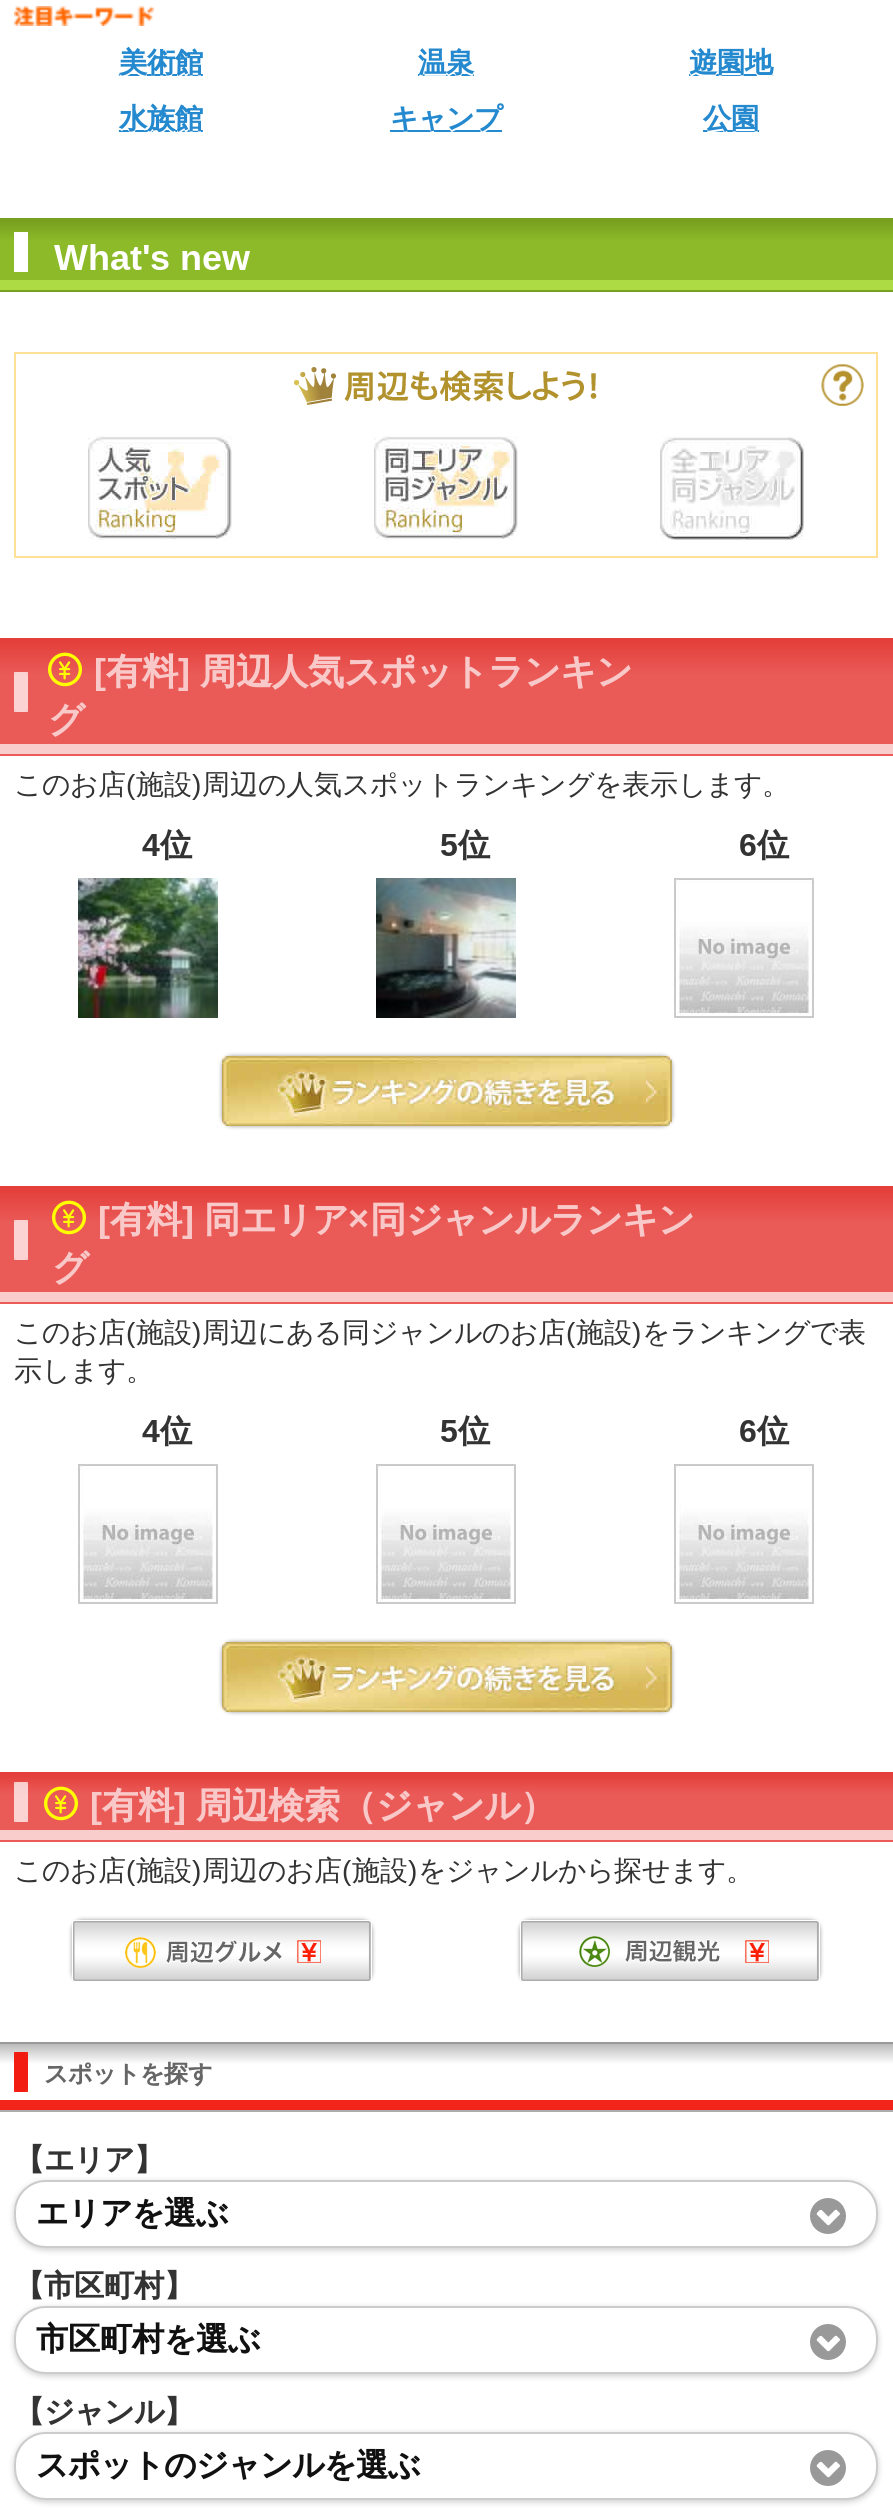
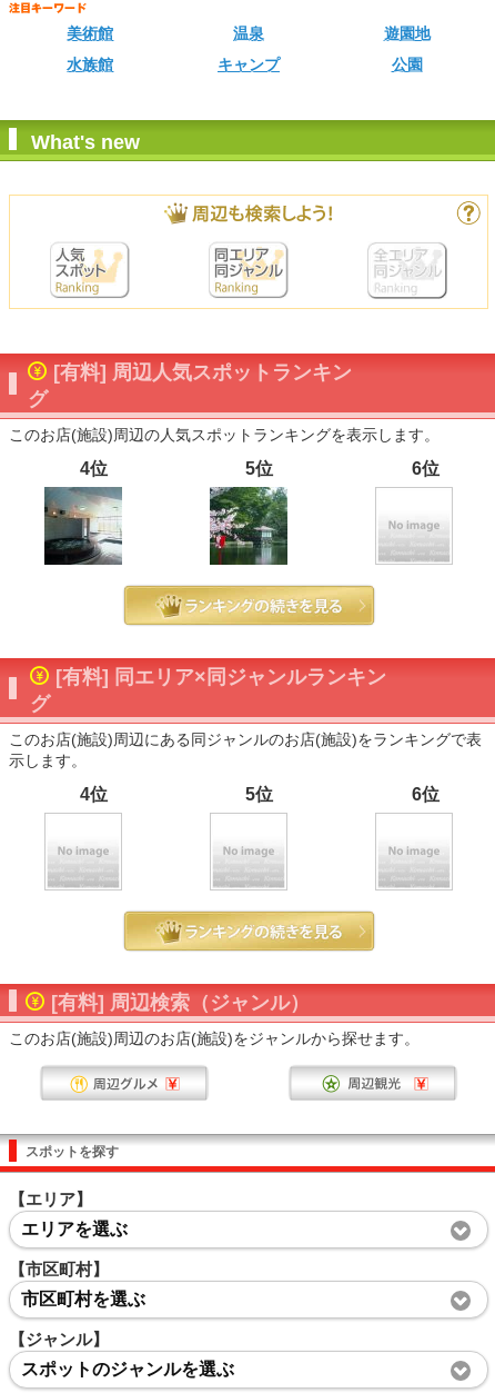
- [image]
+ [image]

- [image]
+ [image]
